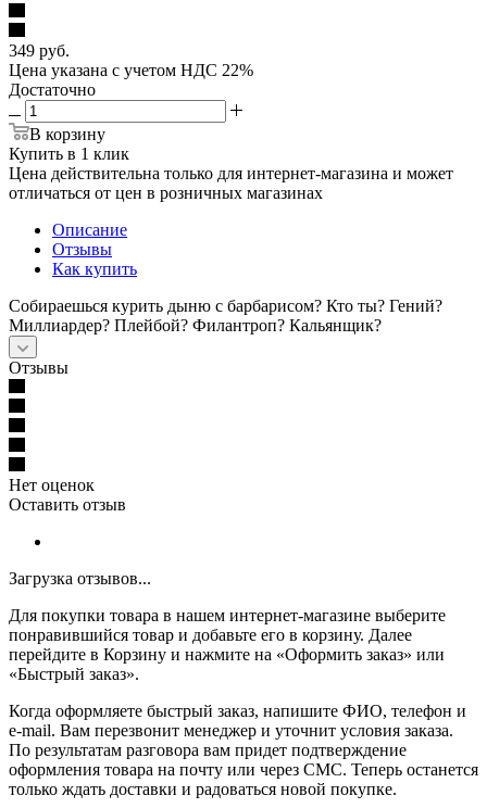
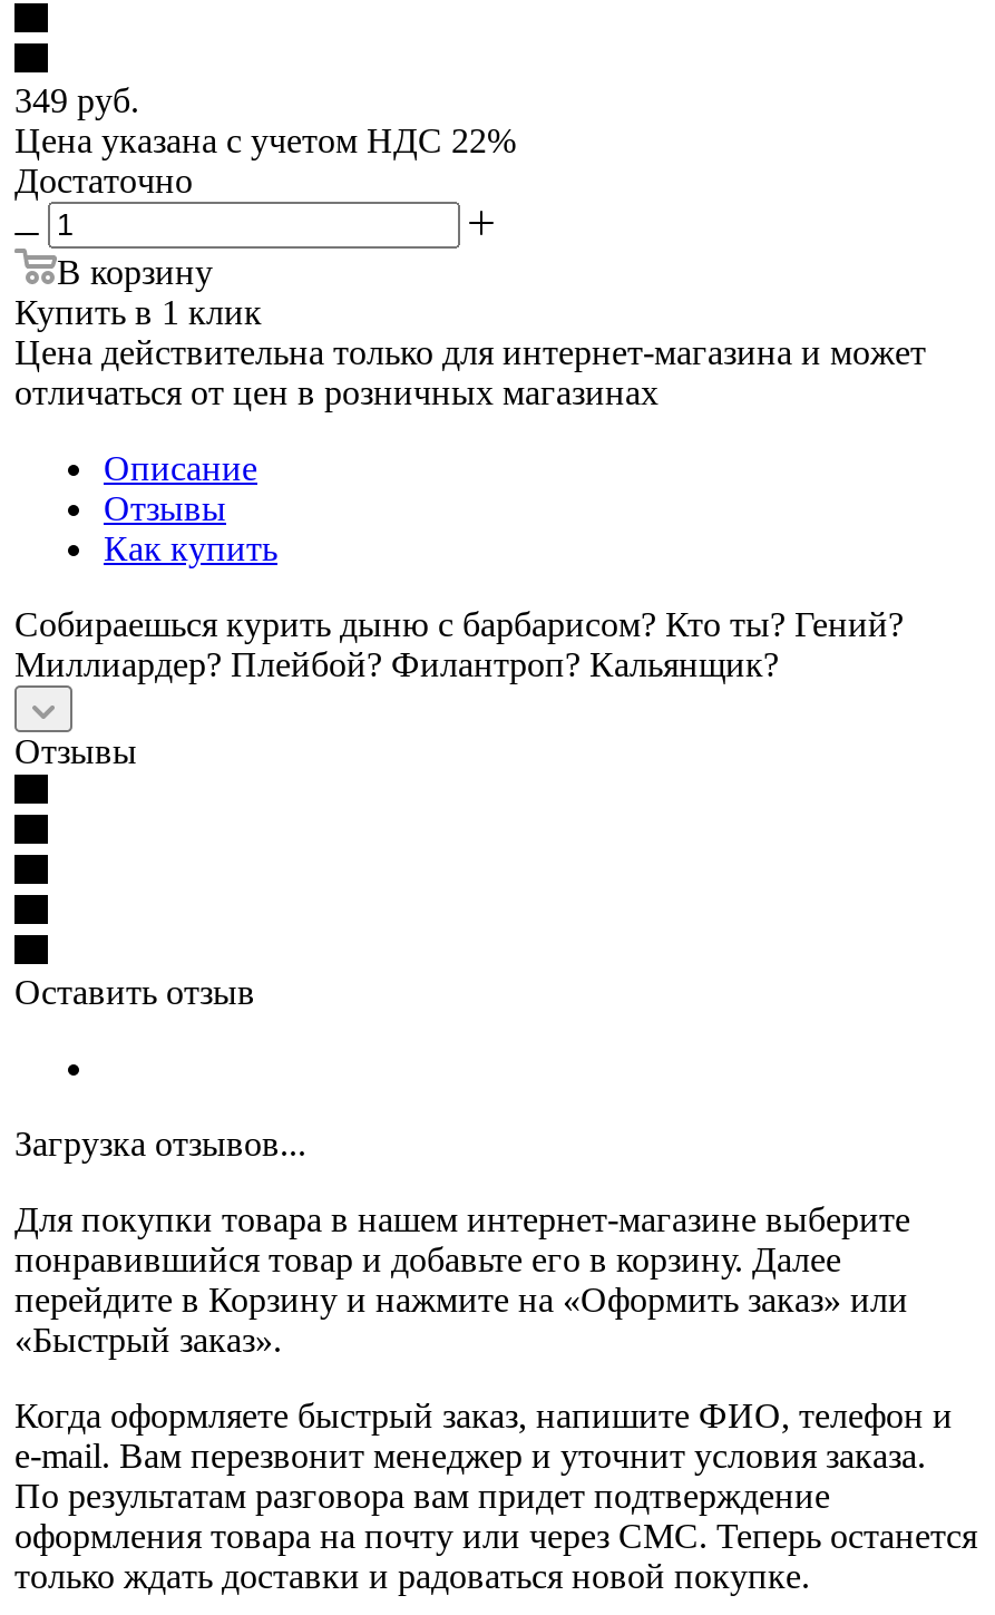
- Нет оценок
